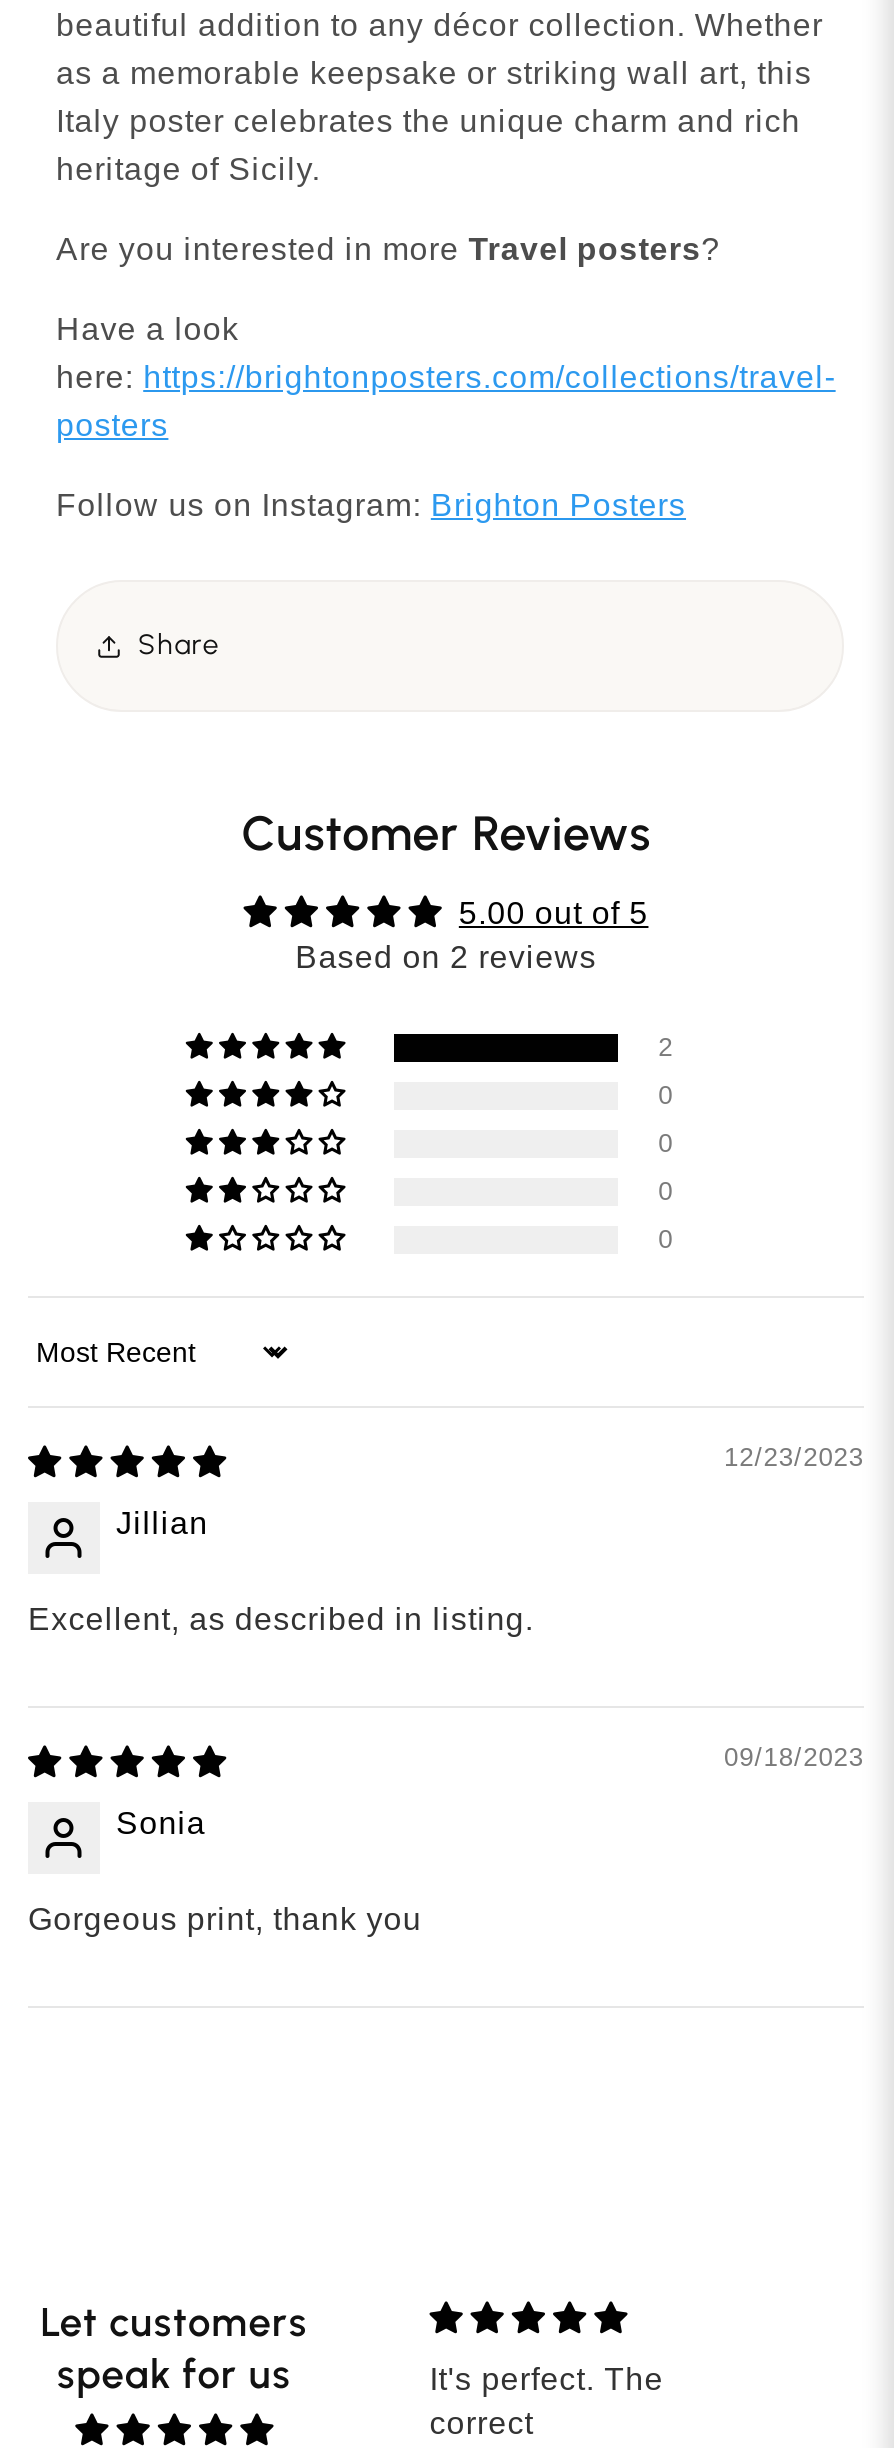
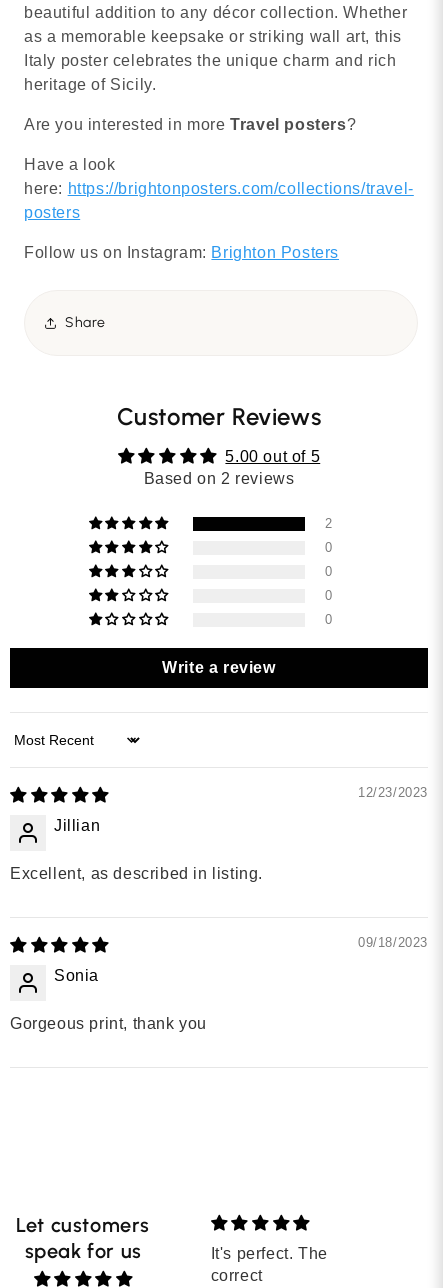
+ Write a review
